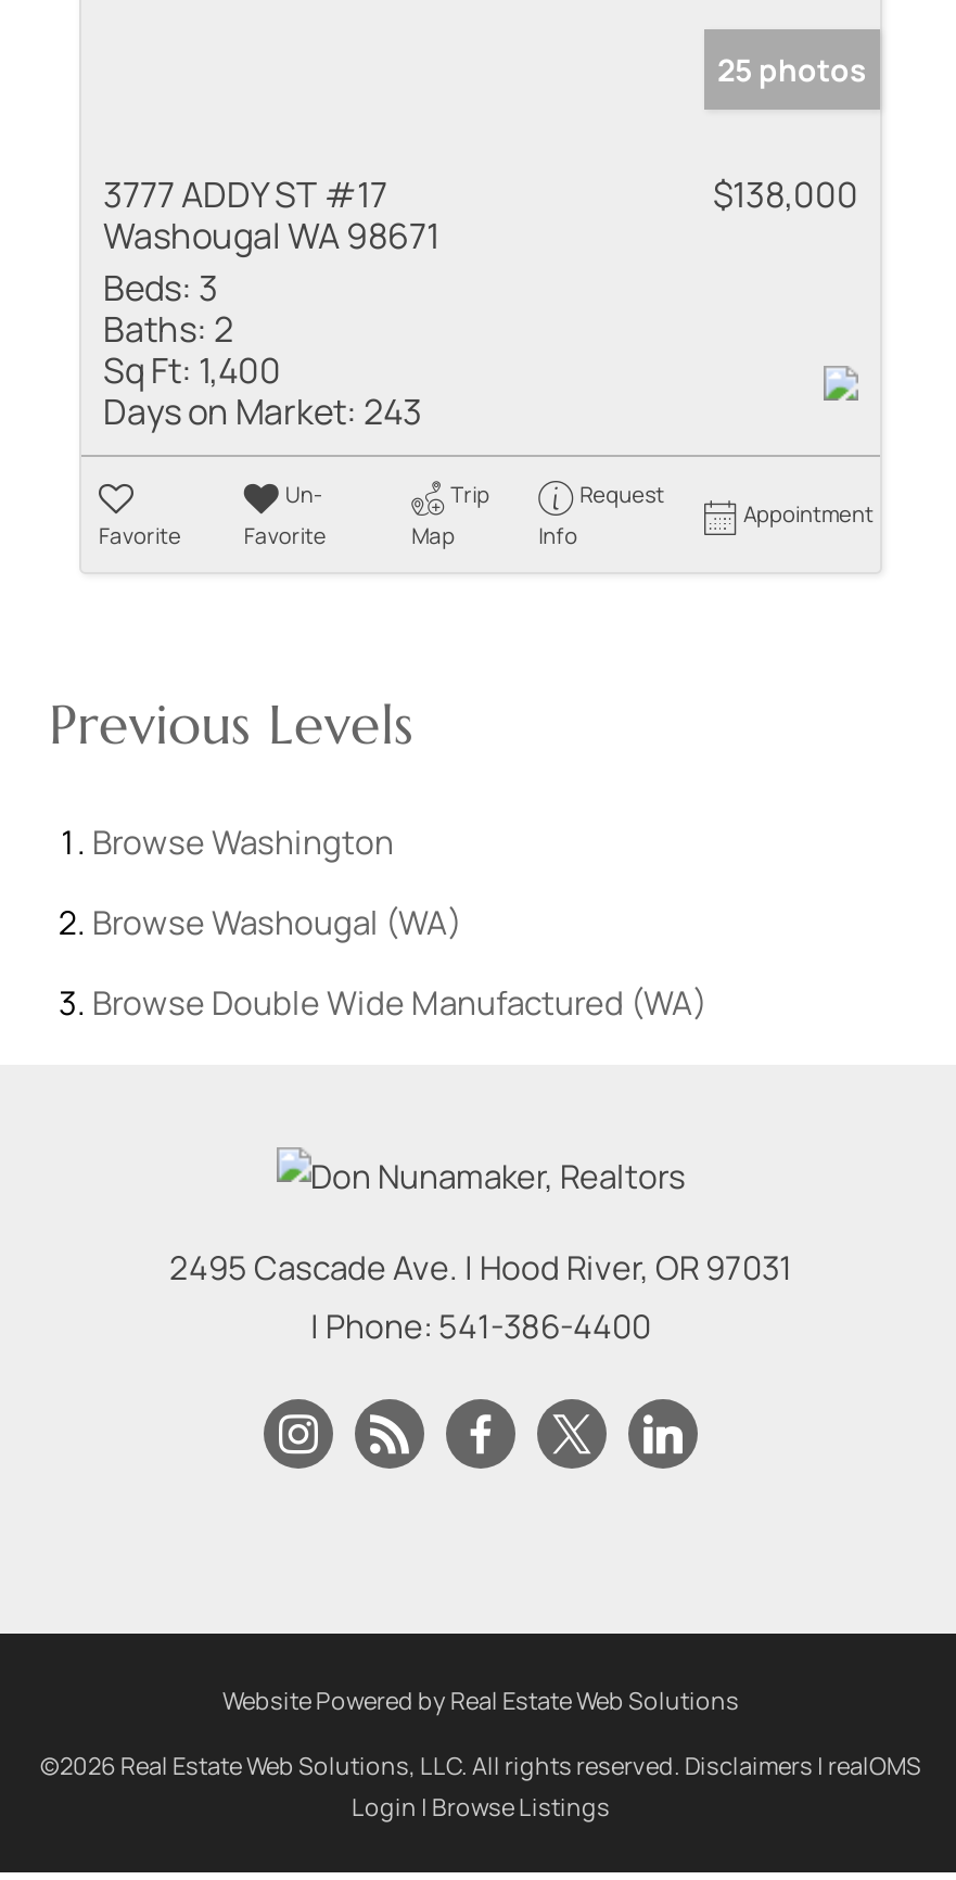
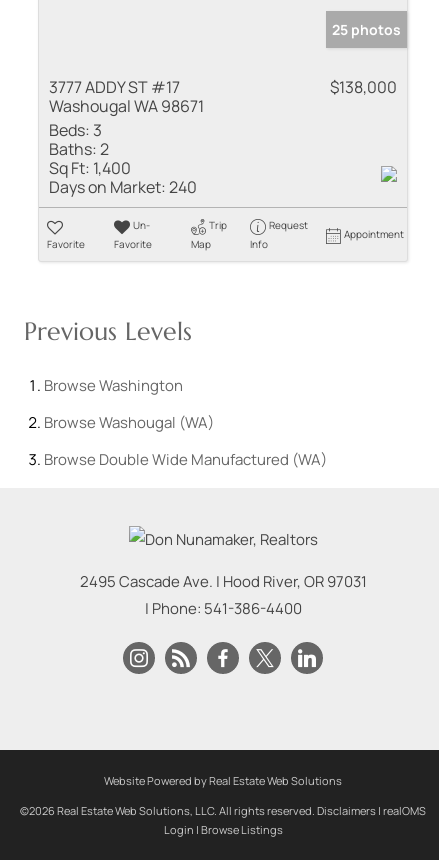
- Days on Market: 243
+ Days on Market: 240
